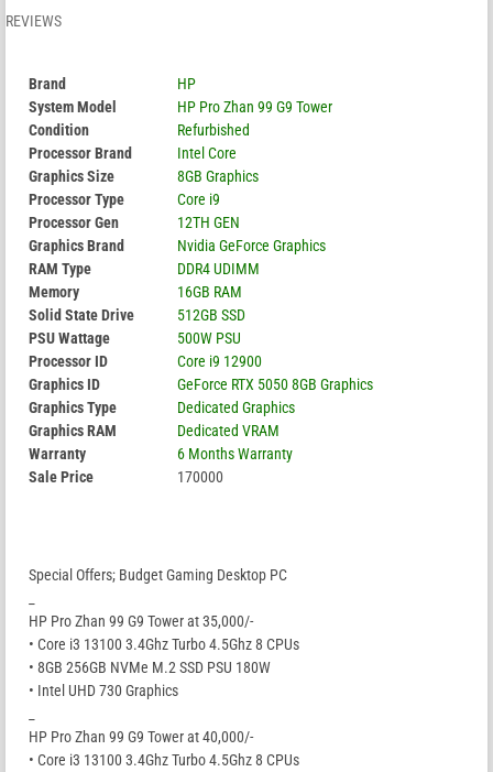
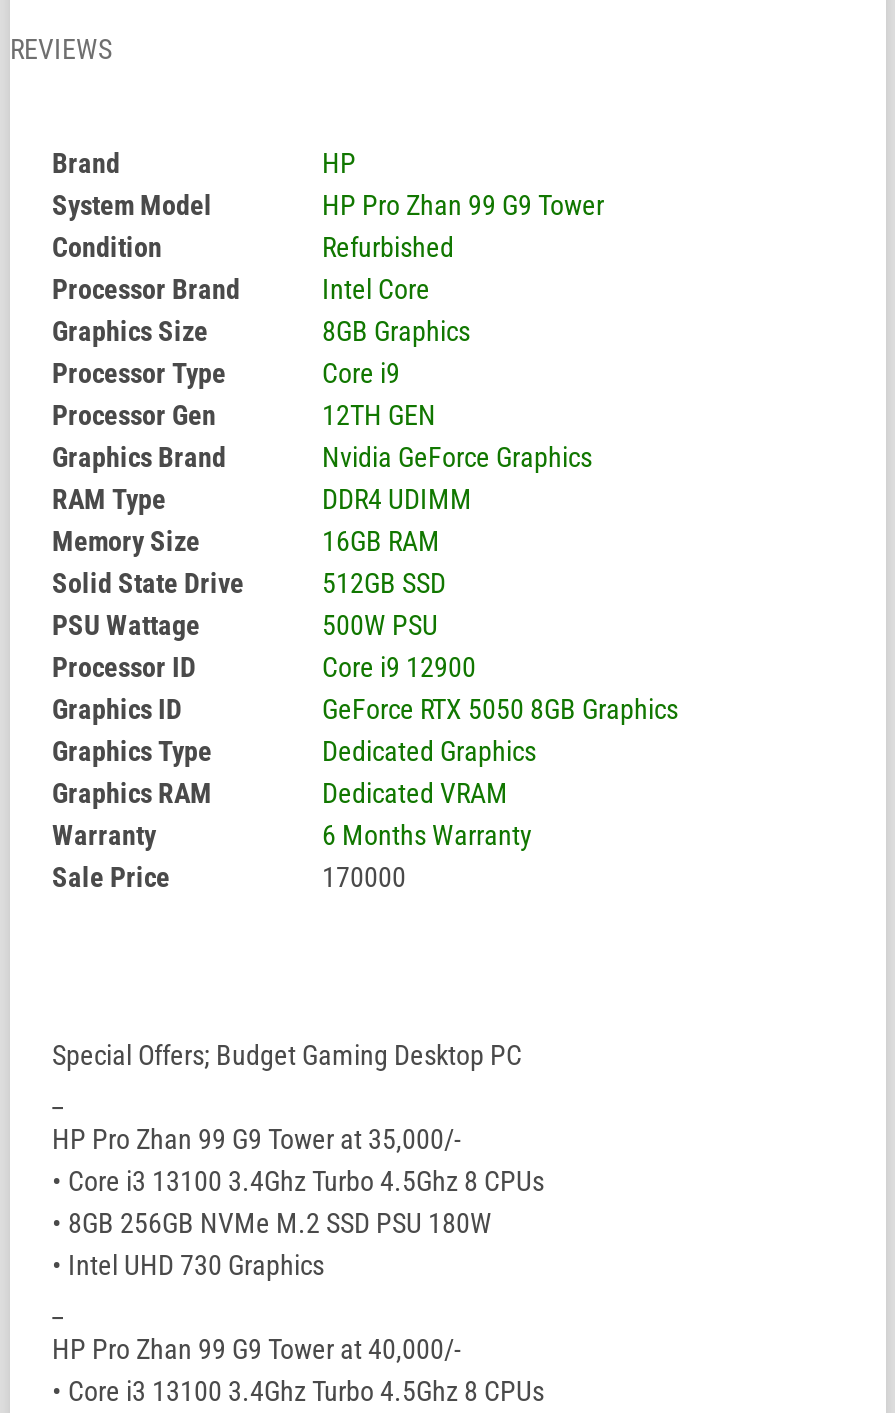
- Memory
+ Memory Size
